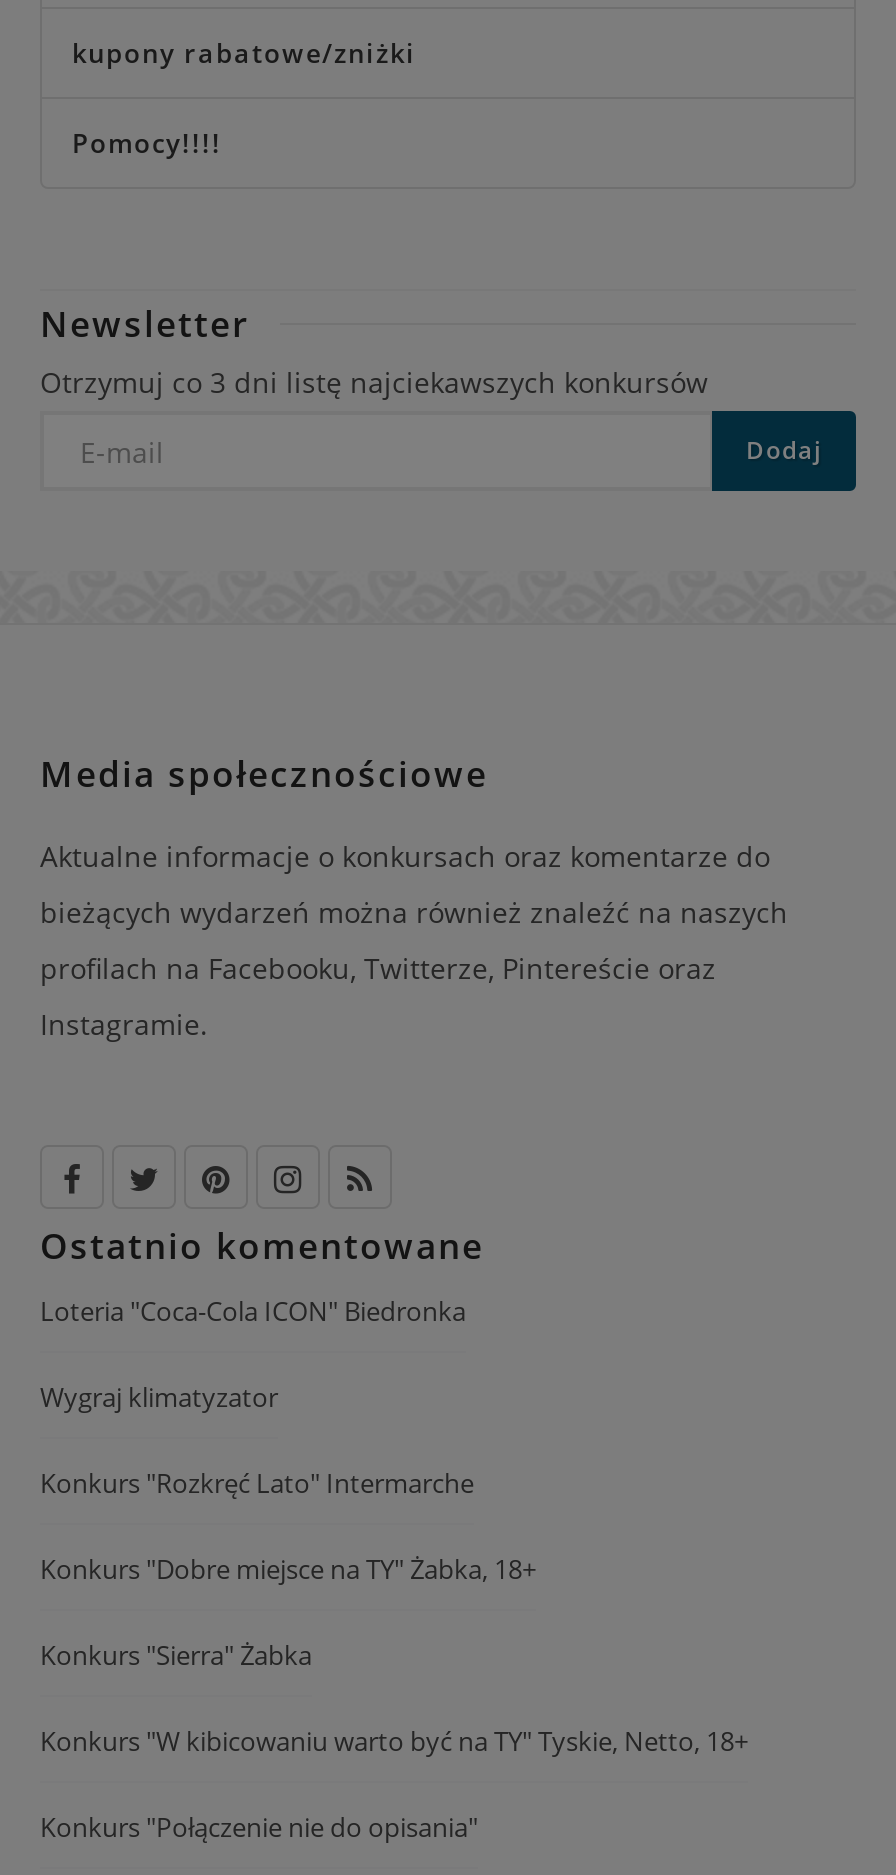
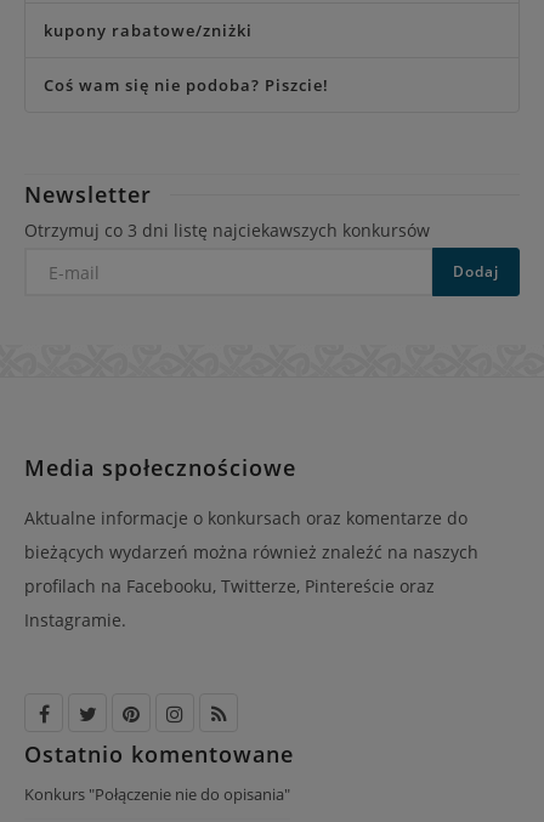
- Pomocy!!!!
+ Coś wam się nie podoba? Piszcie!

- Loteria "Coca-Cola ICON" Biedronka
- Wygraj klimatyzator
- Konkurs "Rozkręć Lato" Intermarche
- Konkurs "Dobre miejsce na TY" Żabka, 18+
- Konkurs "Sierra" Żabka
- Konkurs "W kibicowaniu warto być na TY" Tyskie, Netto, 18+
